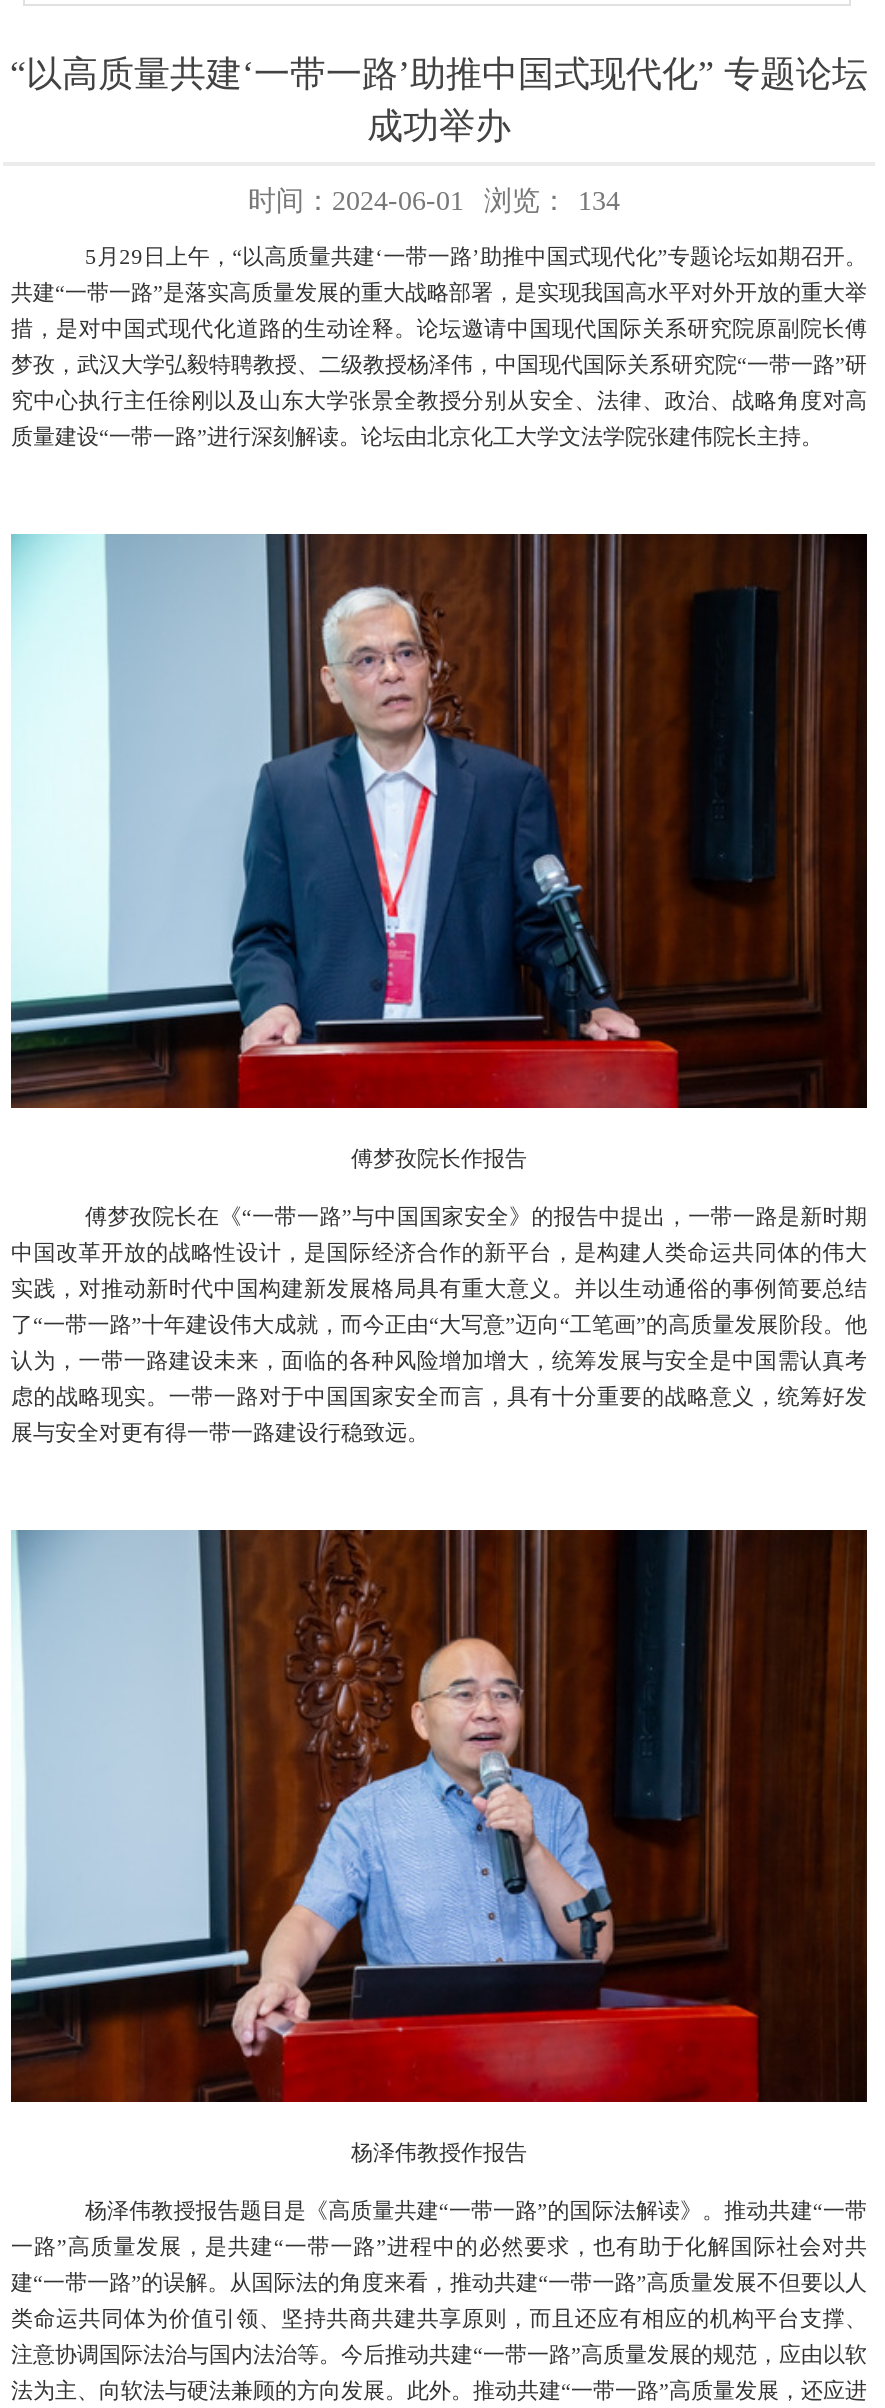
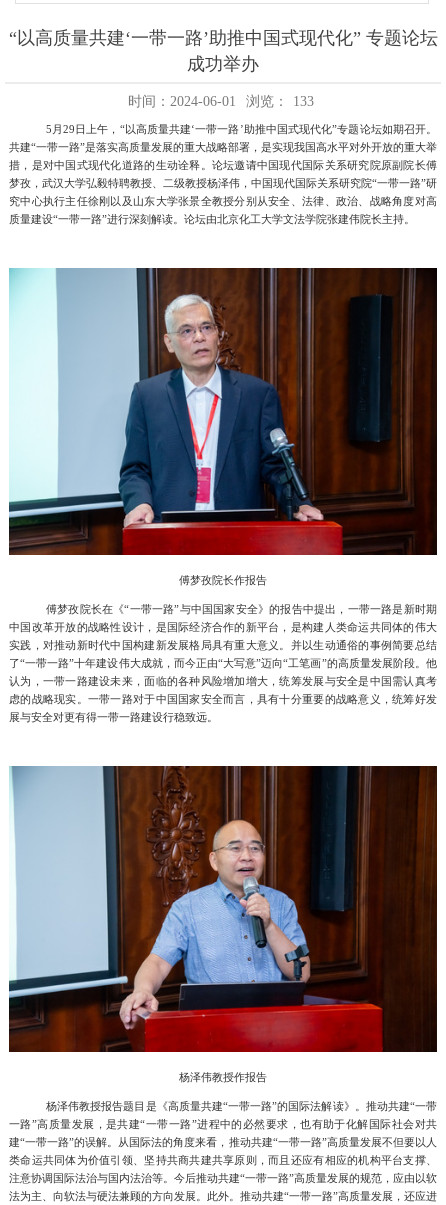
- 时间：2024-06-01 浏览： 134
+ 时间：2024-06-01 浏览： 133
